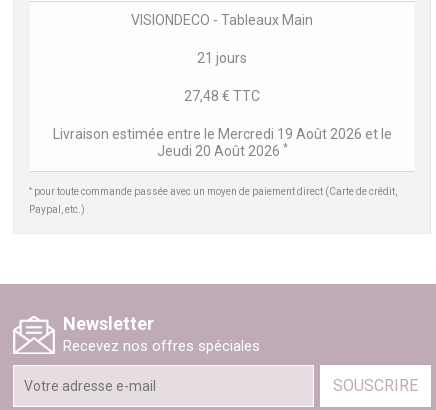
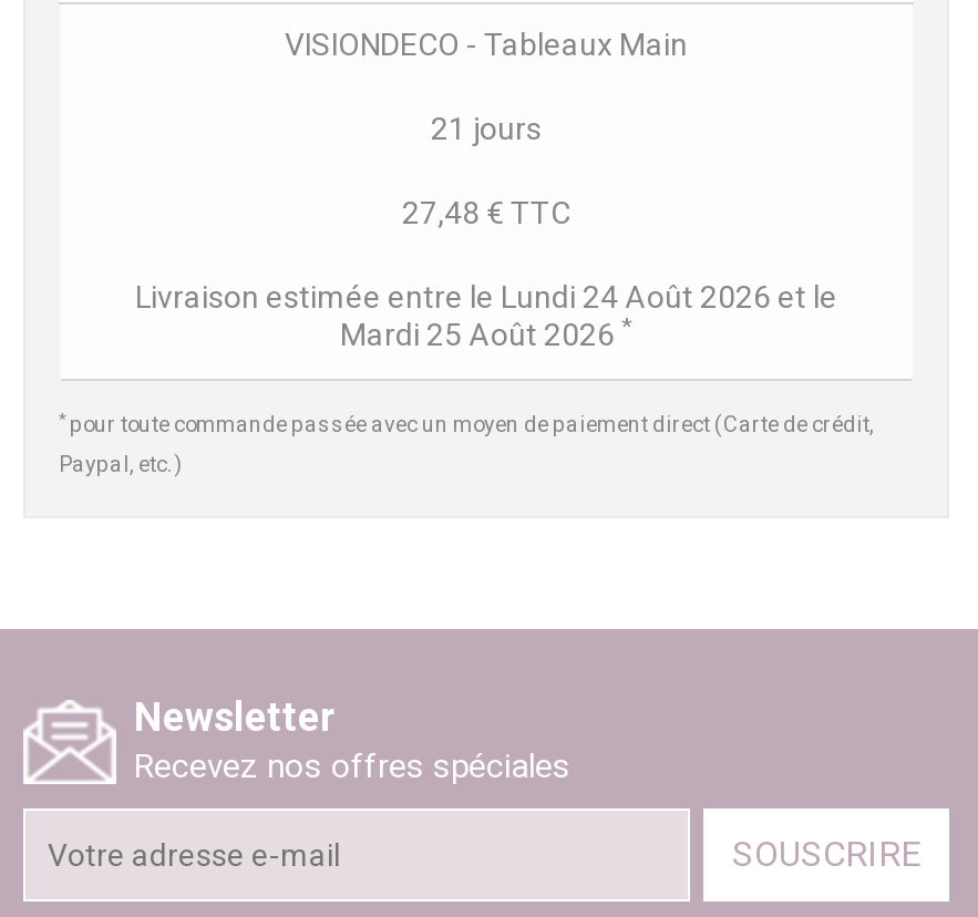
- Livraison estimée entre le Mercredi 19 Août 2026 et le
+ Livraison estimée entre le Lundi 24 Août 2026 et le

- Jeudi 20 Août 2026 *
+ Mardi 25 Août 2026 *
